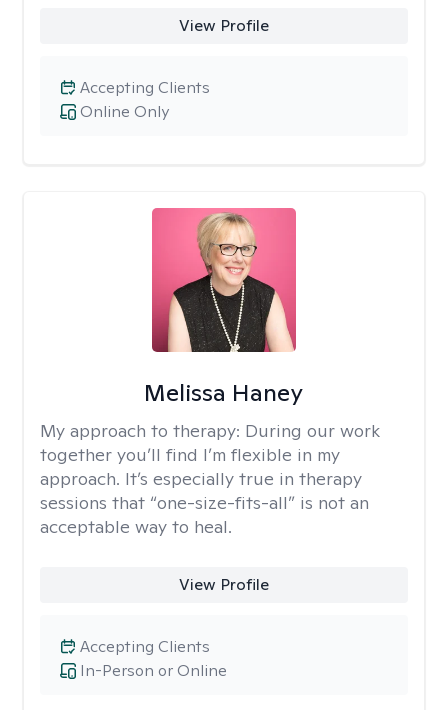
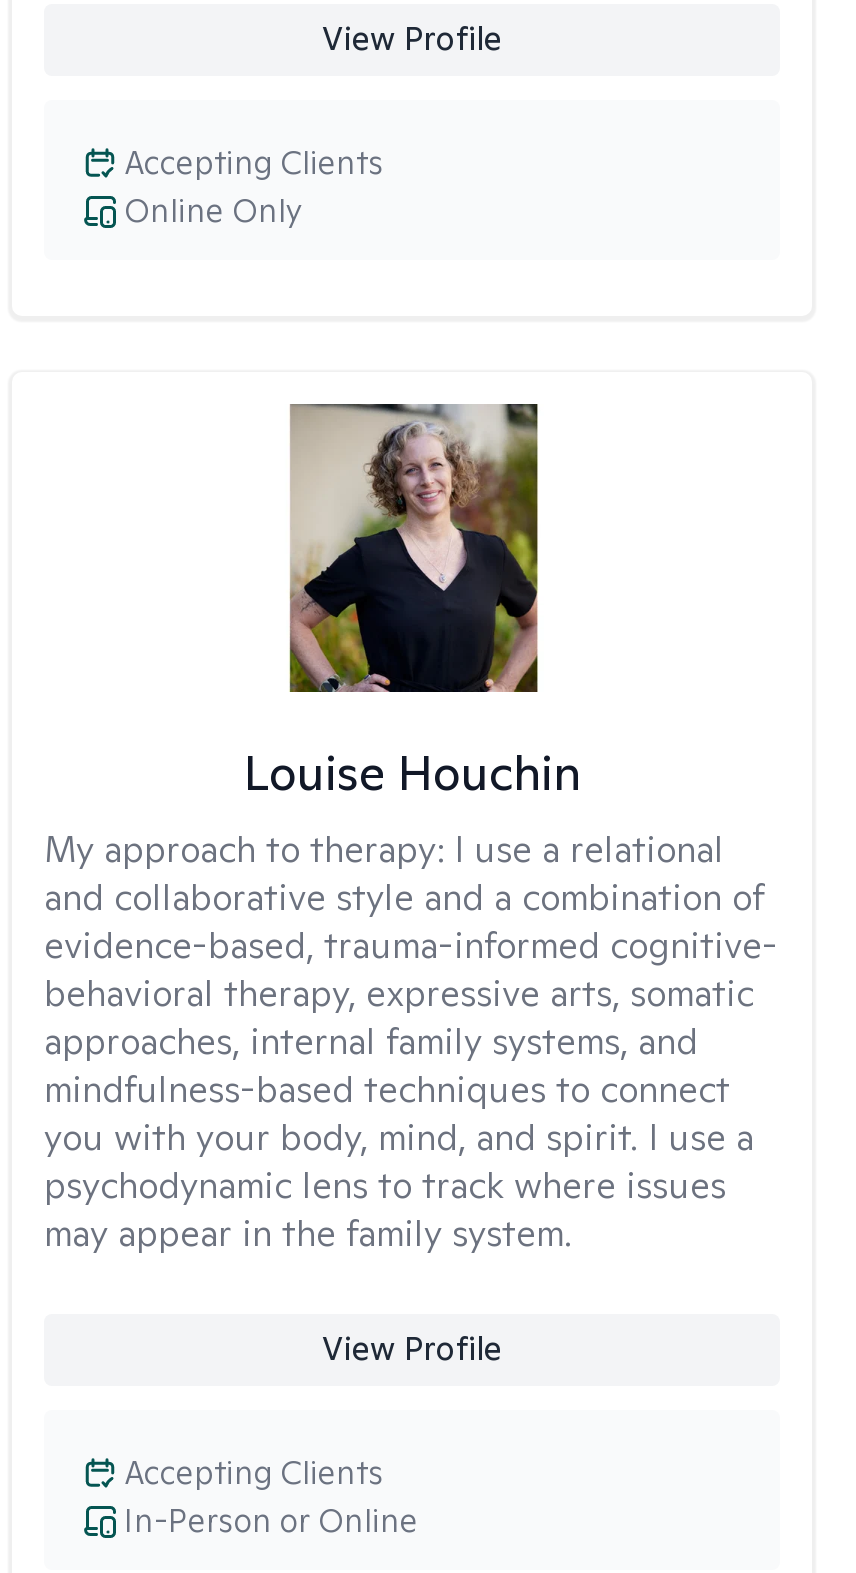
- [image]
+ [image]

- Melissa Haney
- My approach to therapy: During our work
- together you’ll find I’m flexible in my
- approach. It’s especially true in therapy
- sessions that “one-size-fits-all” is not an
- acceptable way to heal.
+ Louise Houchin
+ My approach to therapy: I use a relational
+ and collaborative style and a combination of
+ evidence-based, trauma-informed cognitive-
+ behavioral therapy, expressive arts, somatic
+ approaches, internal family systems, and
+ mindfulness-based techniques to connect
+ you with your body, mind, and spirit. I use a
+ psychodynamic lens to track where issues
+ may appear in the family system.
